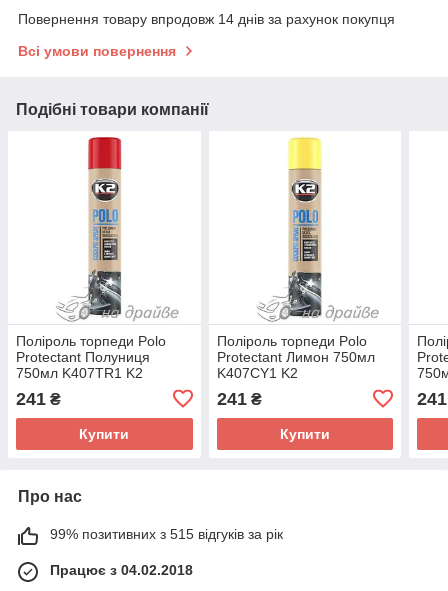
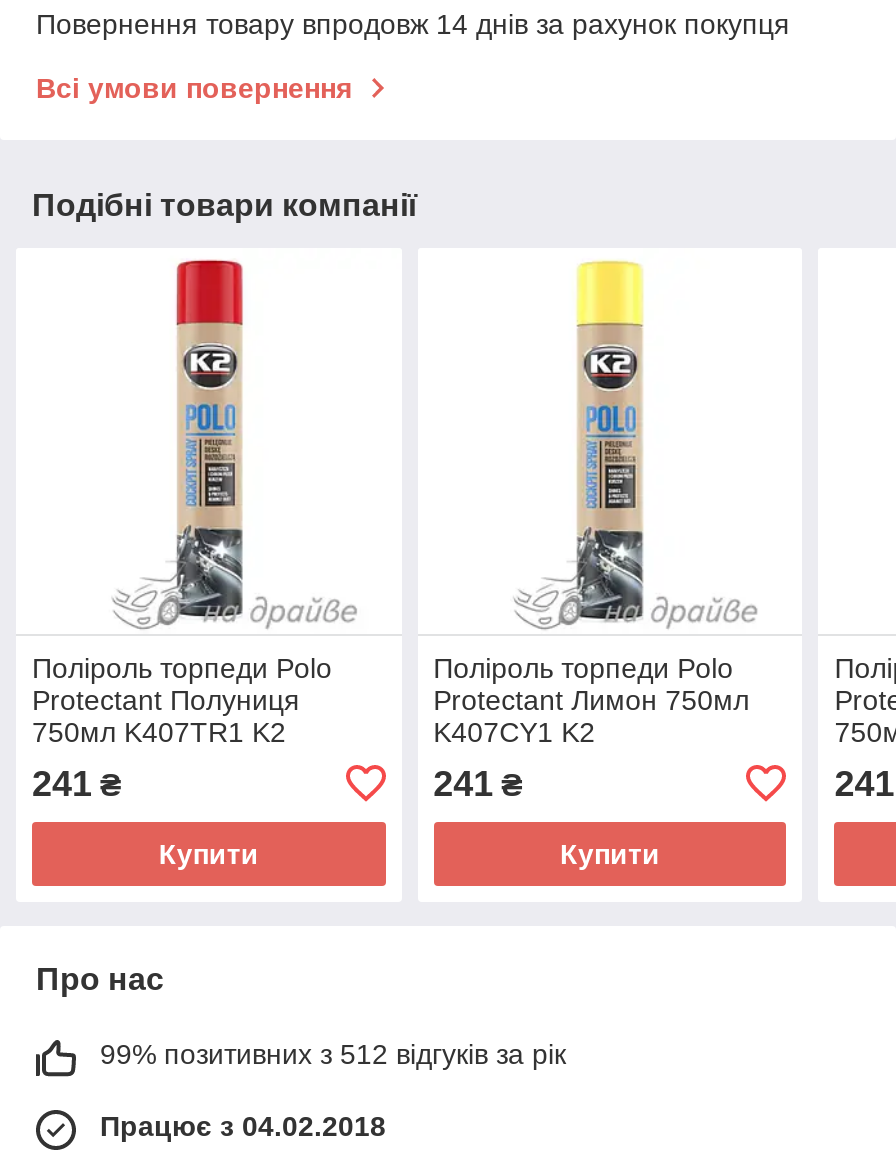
- 99% позитивних з 515 відгуків за рік
+ 99% позитивних з 512 відгуків за рік
